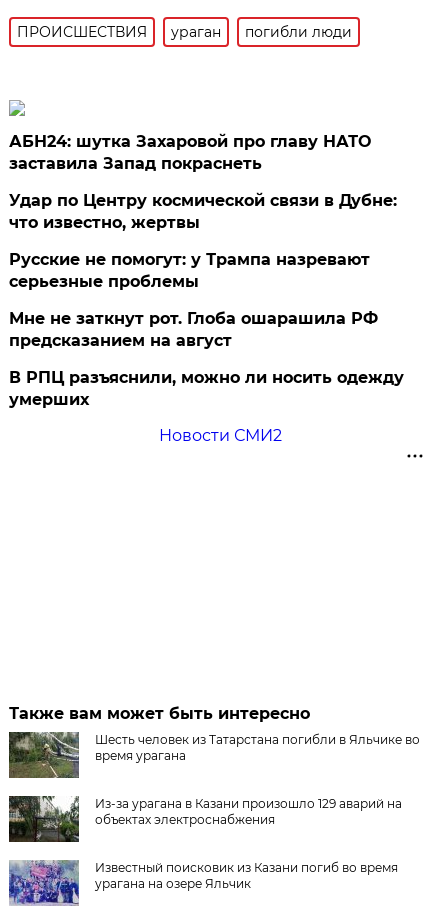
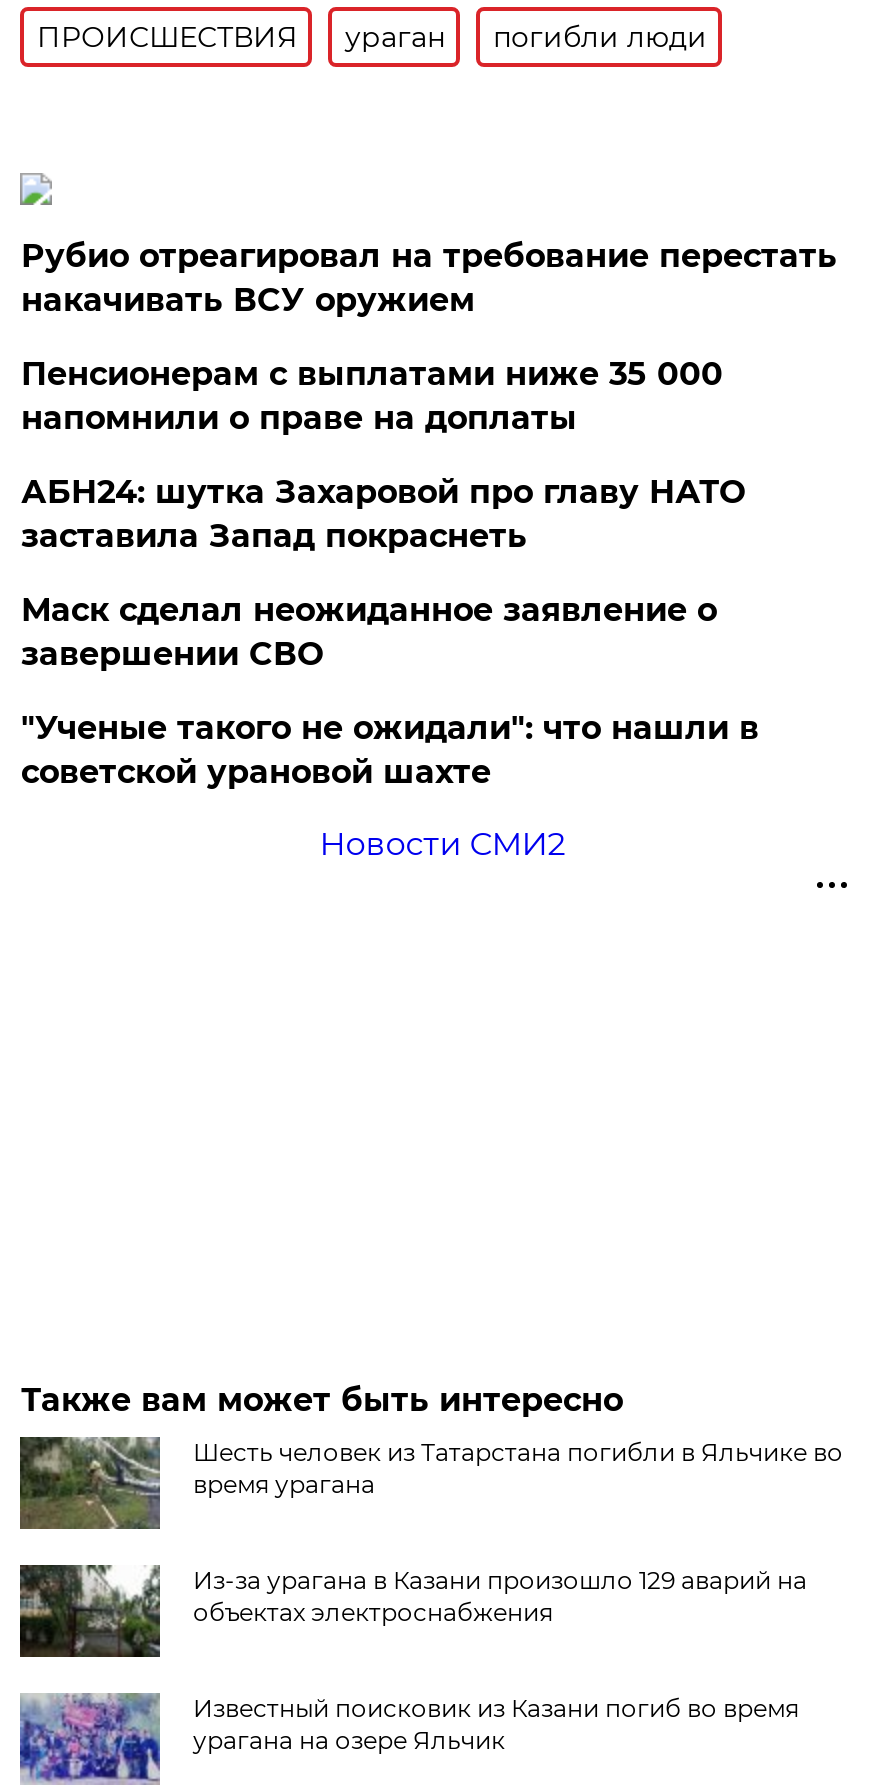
+ Рубио отреагировал на требование перестать
+ накачивать ВСУ оружием
+ Пенсионерам с выплатами ниже 35 000
+ напомнили о праве на доплаты

moved down: АБН24: шутка Захаровой про главу НАТО | заставила Запад покраснеть

- Удар по Центру космической связи в Дубне:
- что известно, жертвы
- Русские не помогут: у Трампа назревают
- серьезные проблемы
- Мне не заткнут рот. Глоба ошарашила РФ
- предсказанием на август
- В РПЦ разъяснили, можно ли носить одежду
- умерших
+ Маск сделал неожиданное заявление о
+ завершении СВО
+ "Ученые такого не ожидали": что нашли в
+ советской урановой шахте
